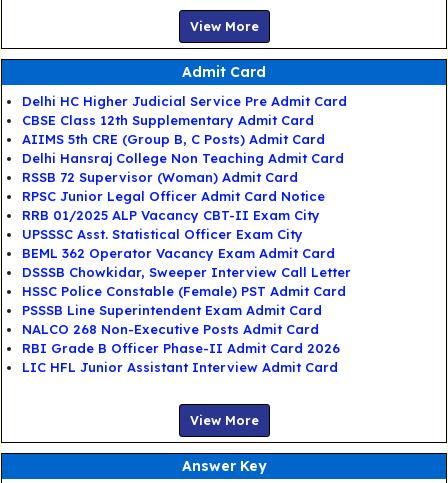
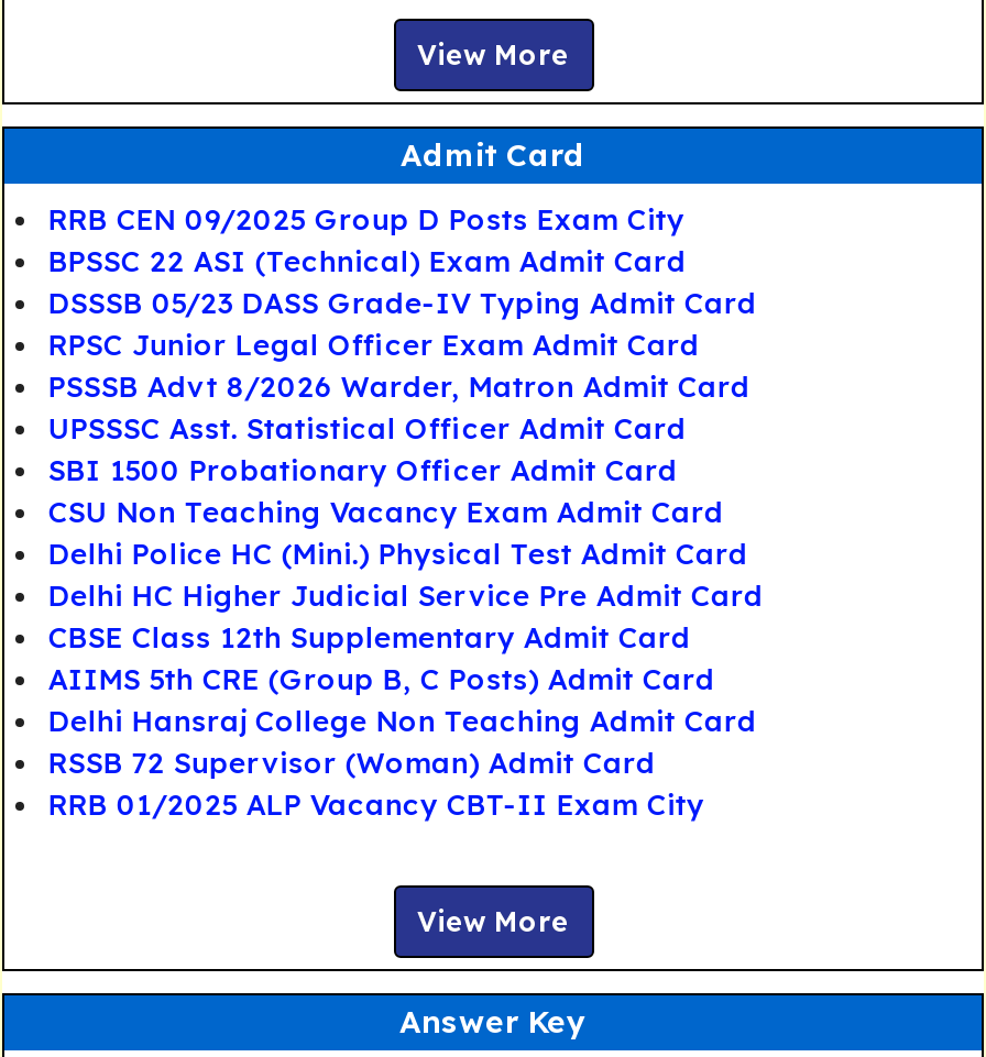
+ RRB CEN 09/2025 Group D Posts Exam City
+ BPSSC 22 ASI (Technical) Exam Admit Card
+ DSSSB 05/23 DASS Grade-IV Typing Admit Card
+ RPSC Junior Legal Officer Exam Admit Card
+ PSSSB Advt 8/2026 Warder, Matron Admit Card
+ UPSSSC Asst. Statistical Officer Admit Card
+ SBI 1500 Probationary Officer Admit Card
+ CSU Non Teaching Vacancy Exam Admit Card
+ Delhi Police HC (Mini.) Physical Test Admit Card

moved down: Delhi HC Higher Judicial Service Pre Admit Card | CBSE Class 12th Supplementary Admit Card | AIIMS 5th CRE (Group B, C Posts) Admit Card | Delhi Hansraj College Non Teaching Admit Card | RSSB 72 Supervisor (Woman) Admit Card

- RPSC Junior Legal Officer Admit Card Notice

moved down: RRB 01/2025 ALP Vacancy CBT-II Exam City

- UPSSSC Asst. Statistical Officer Exam City
- BEML 362 Operator Vacancy Exam Admit Card
- DSSSB Chowkidar, Sweeper Interview Call Letter
- HSSC Police Constable (Female) PST Admit Card
- PSSSB Line Superintendent Exam Admit Card
- NALCO 268 Non-Executive Posts Admit Card
- RBI Grade B Officer Phase-II Admit Card 2026
- LIC HFL Junior Assistant Interview Admit Card
